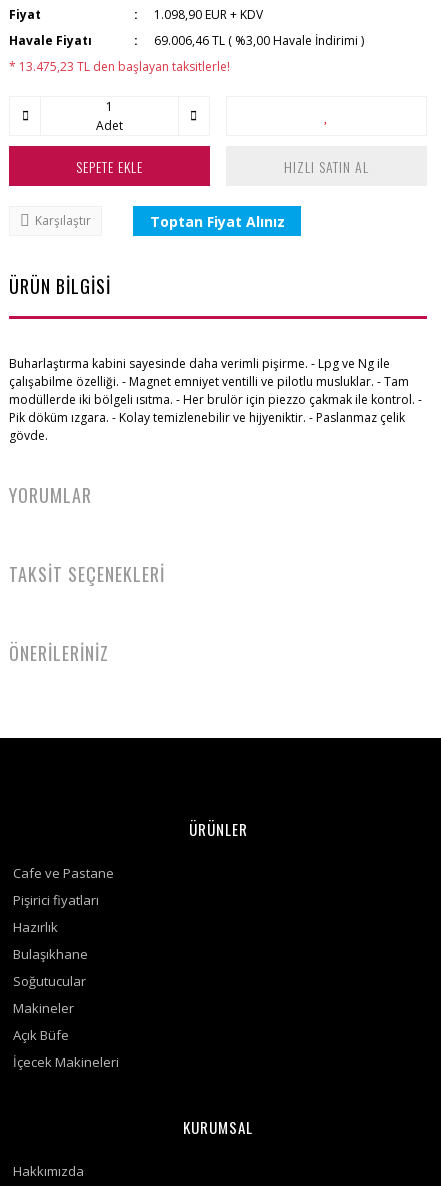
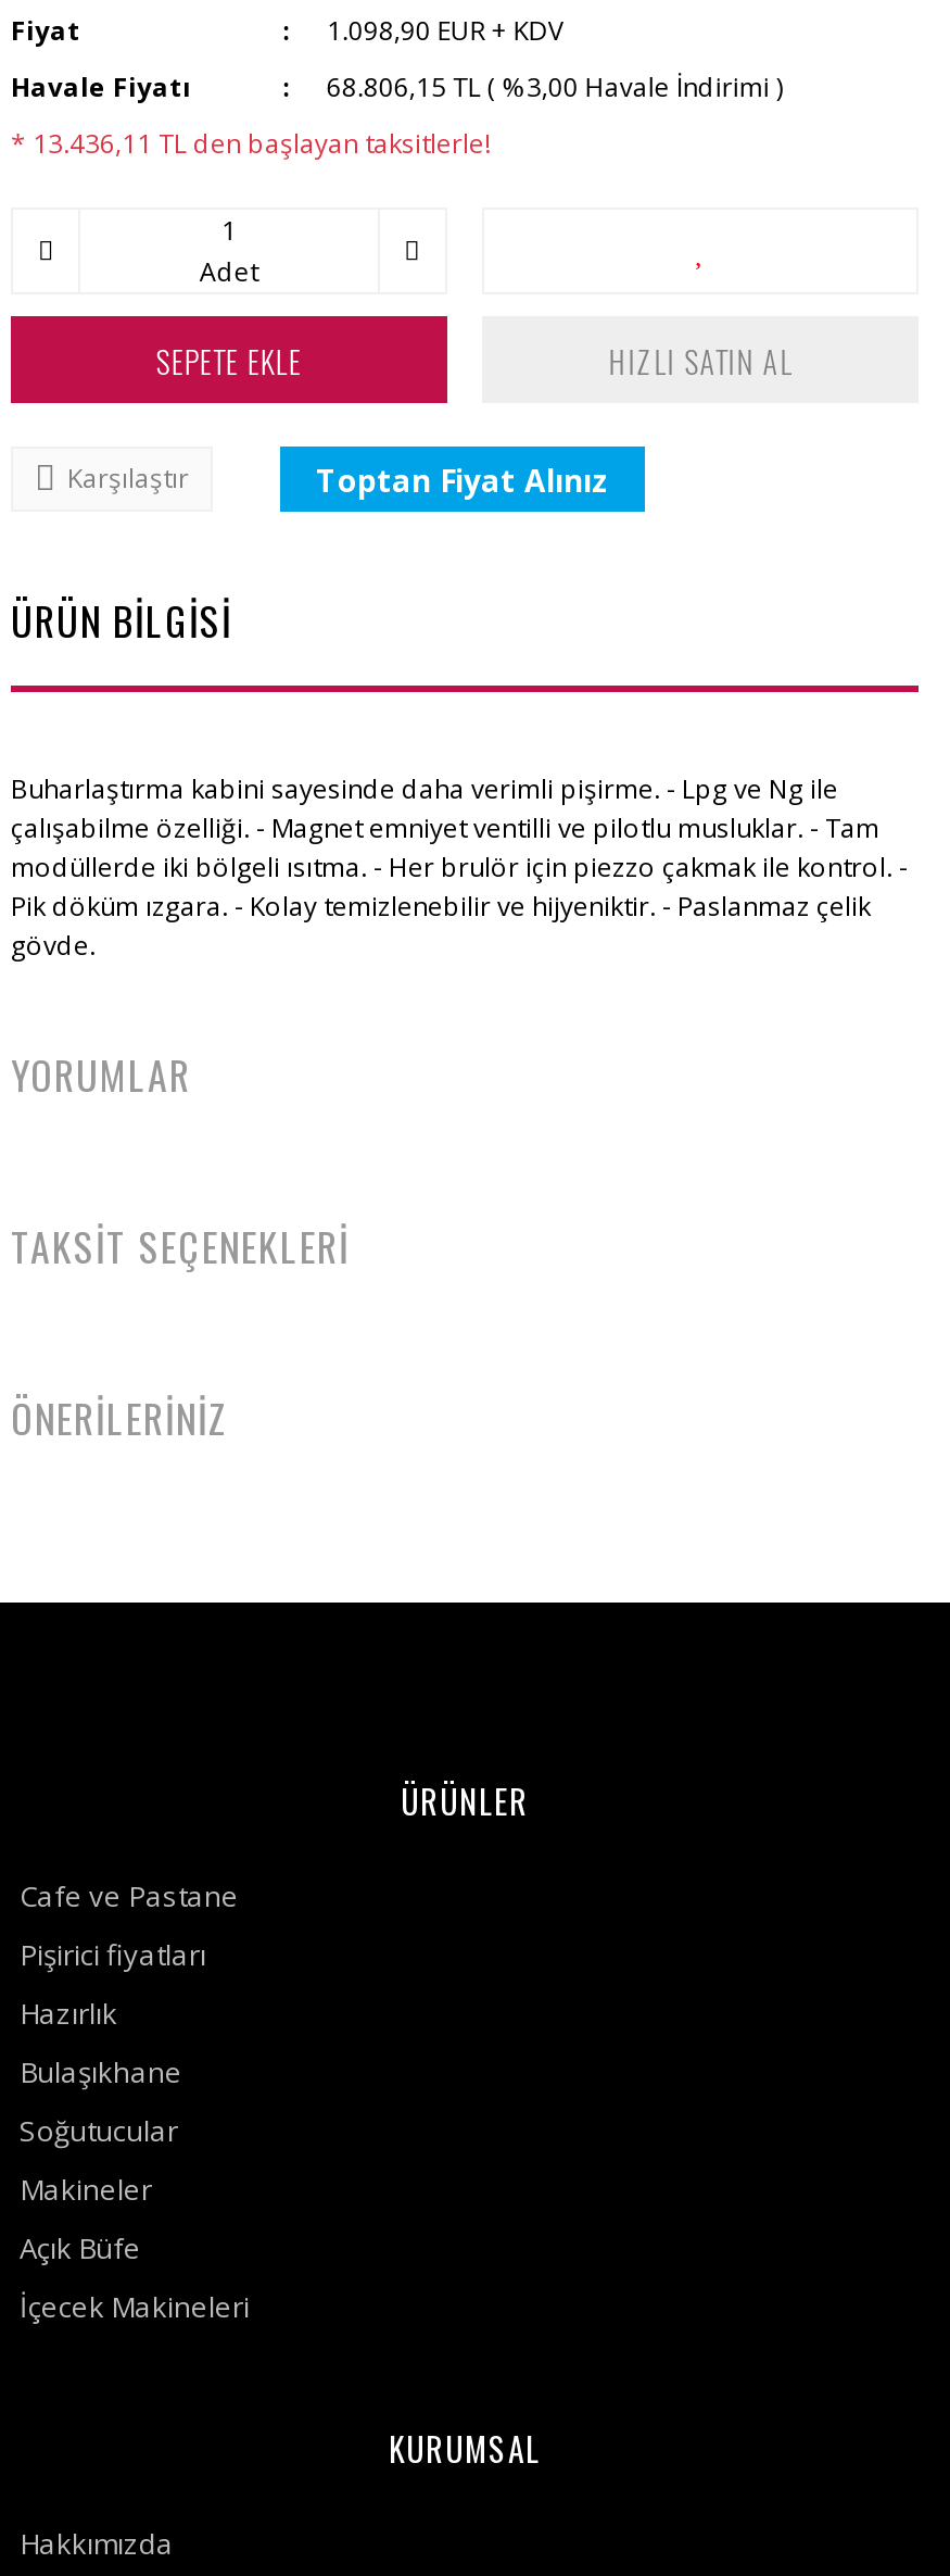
- 69.006,46 TL ( %3,00 Havale İndirimi )
+ 68.806,15 TL ( %3,00 Havale İndirimi )

- * 13.475,23 TL den başlayan taksitlerle!
+ * 13.436,11 TL den başlayan taksitlerle!
